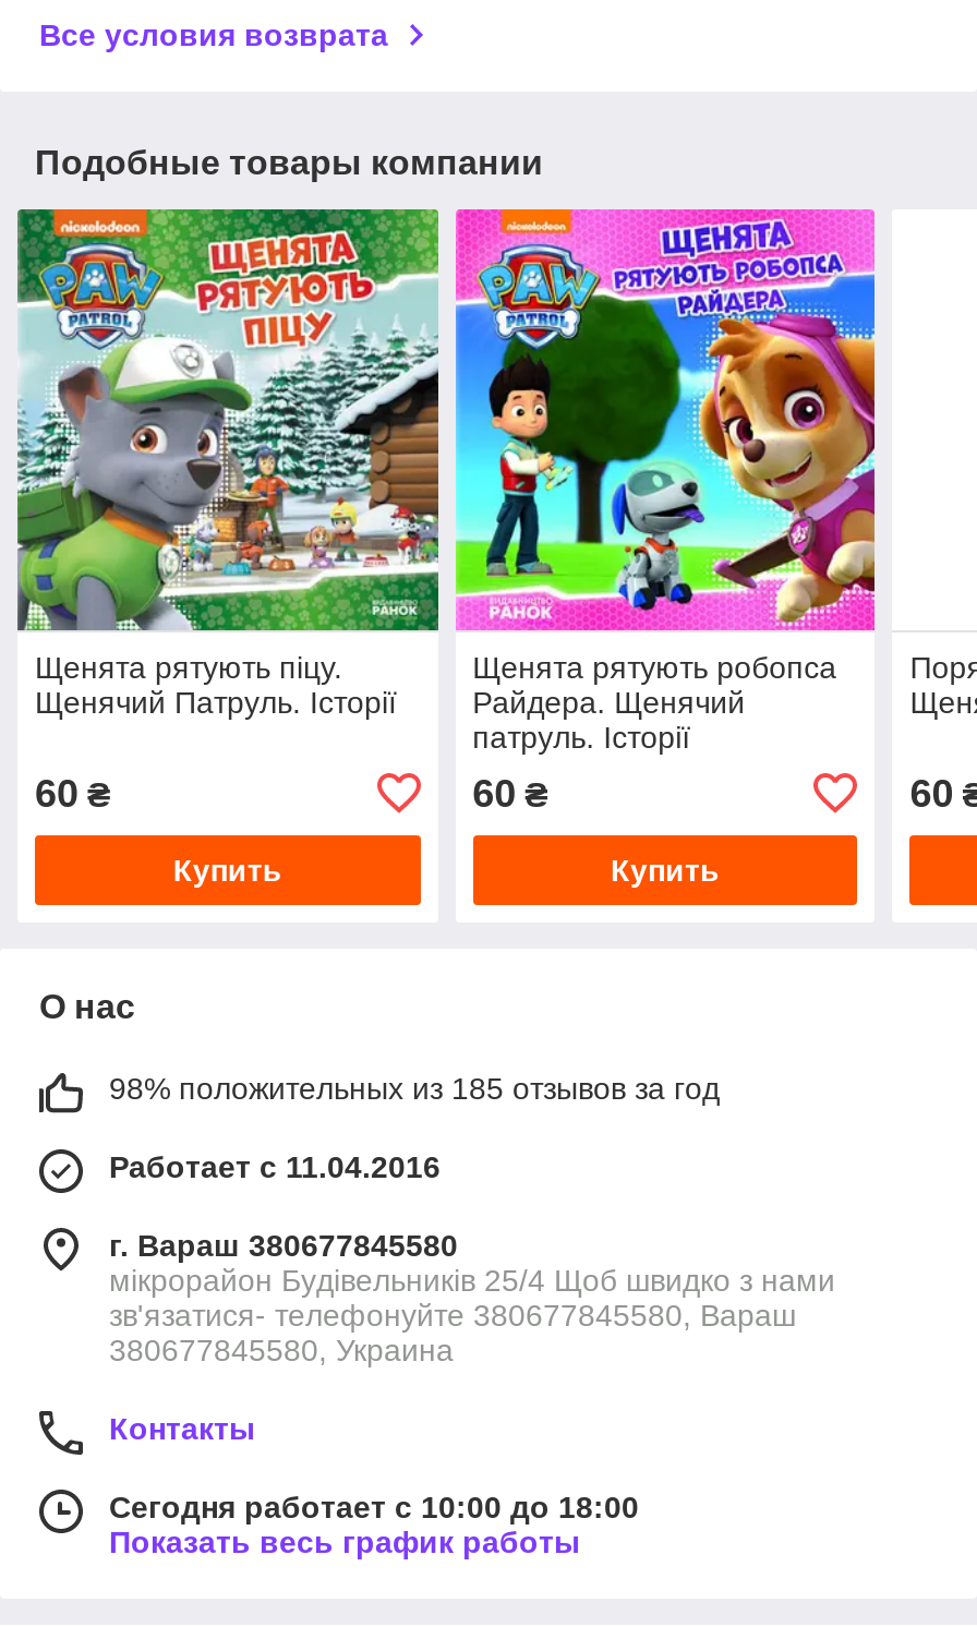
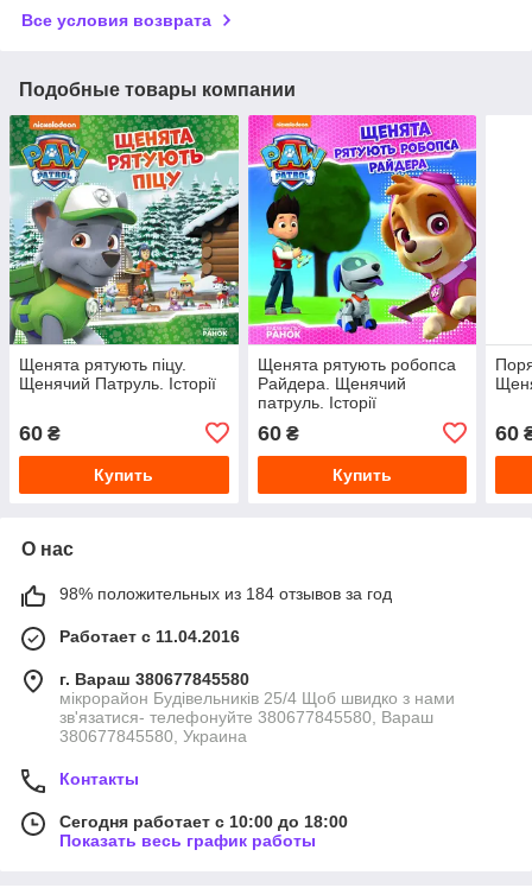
- 98% положительных из 185 отзывов за год
+ 98% положительных из 184 отзывов за год
